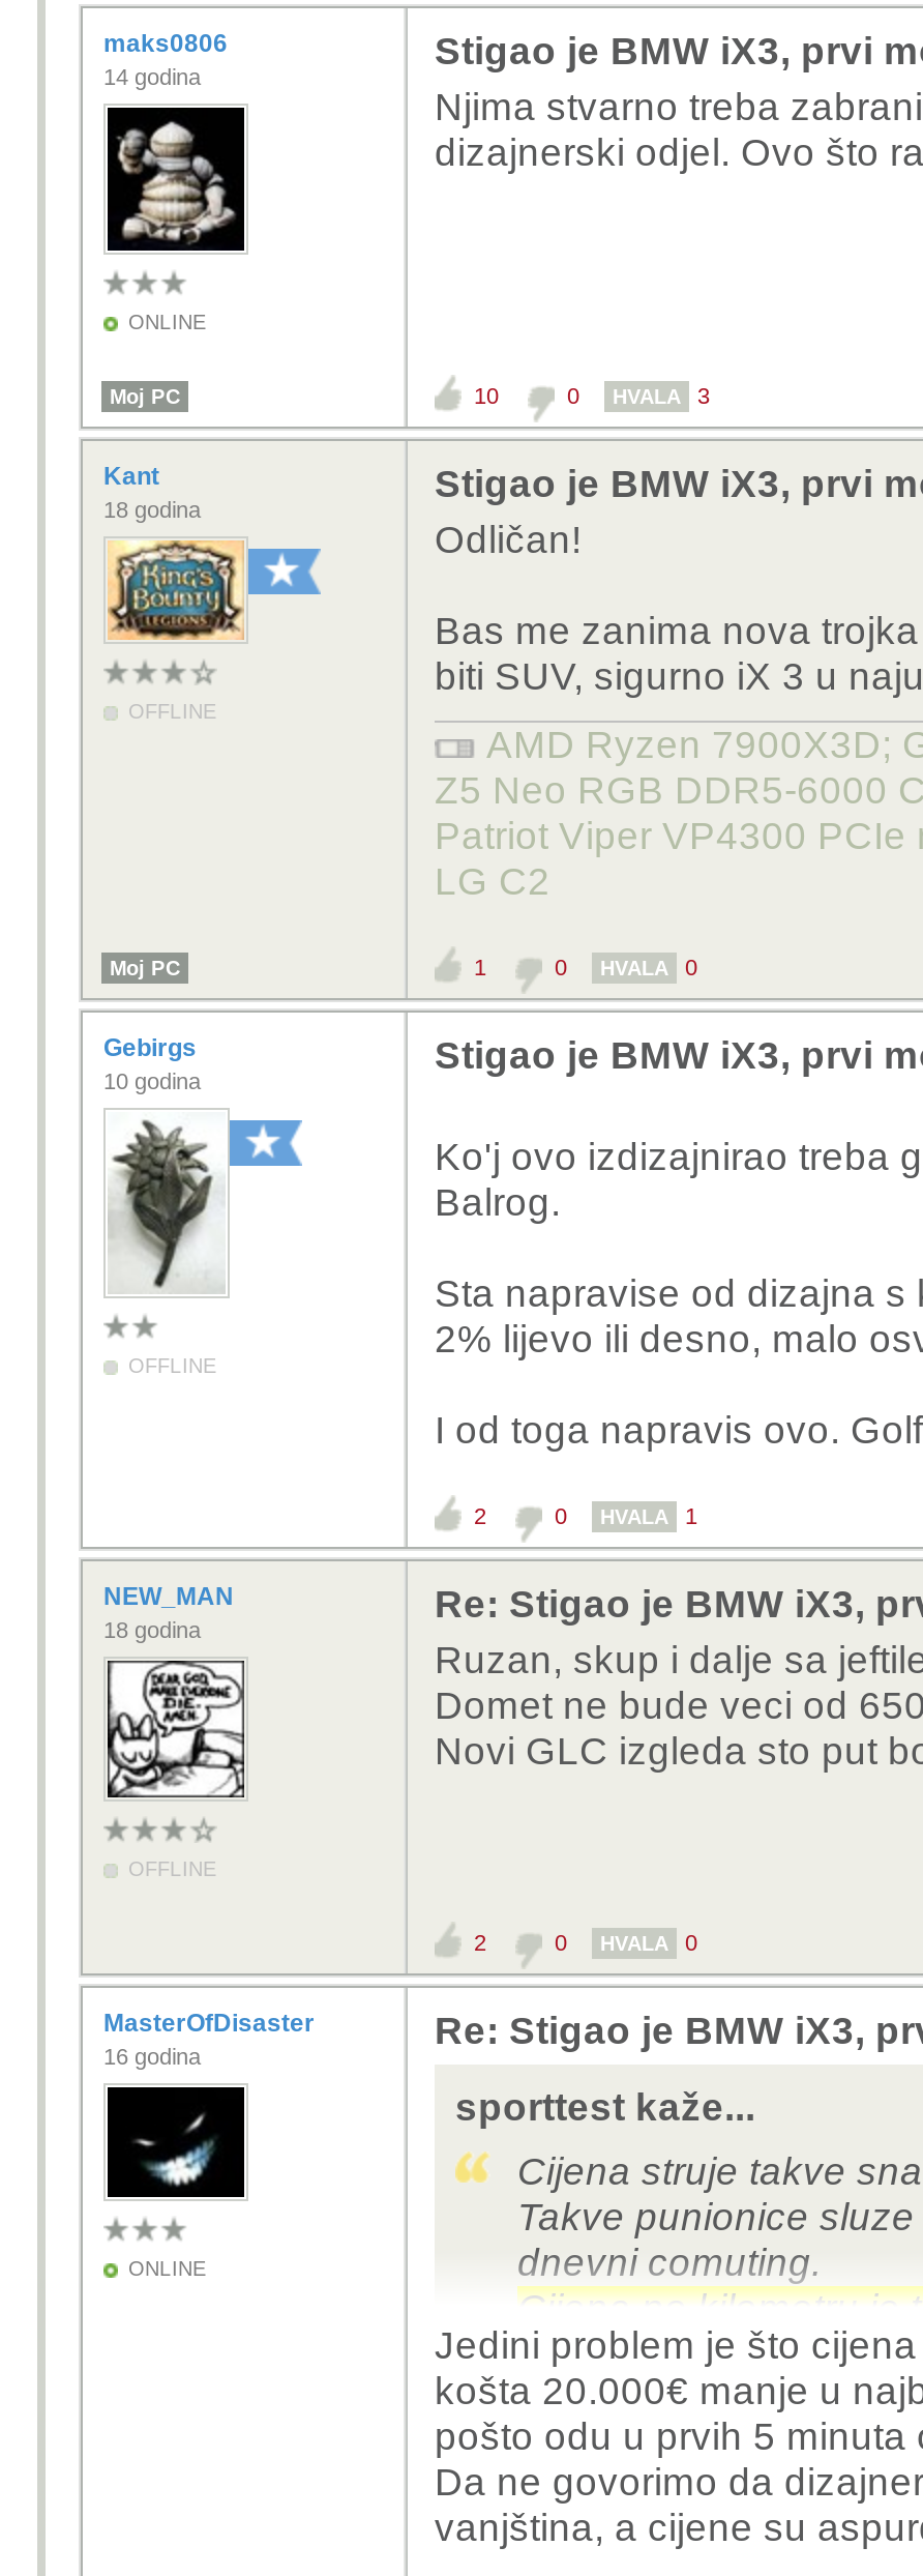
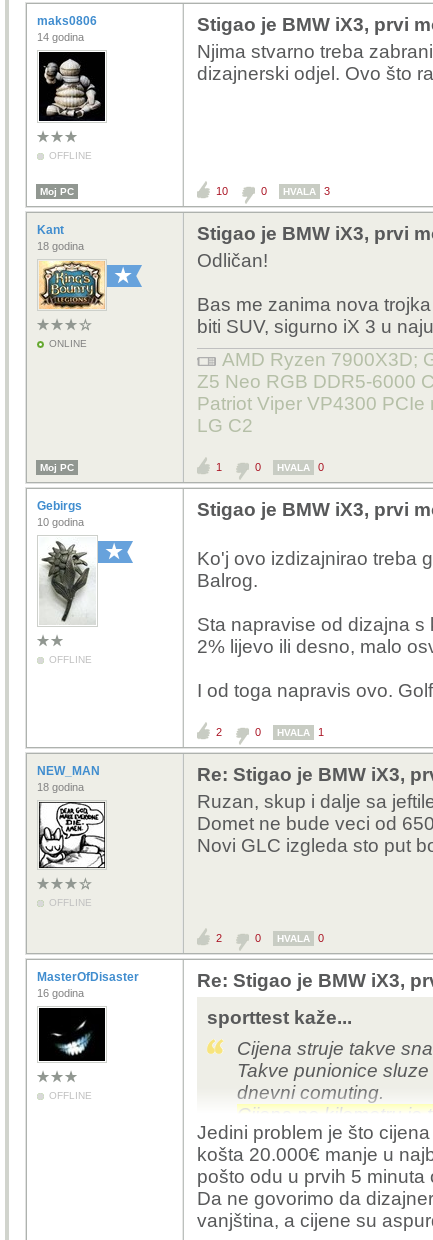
- ONLINE
+ OFFLINE

- OFFLINE
+ ONLINE

- ONLINE
+ OFFLINE
